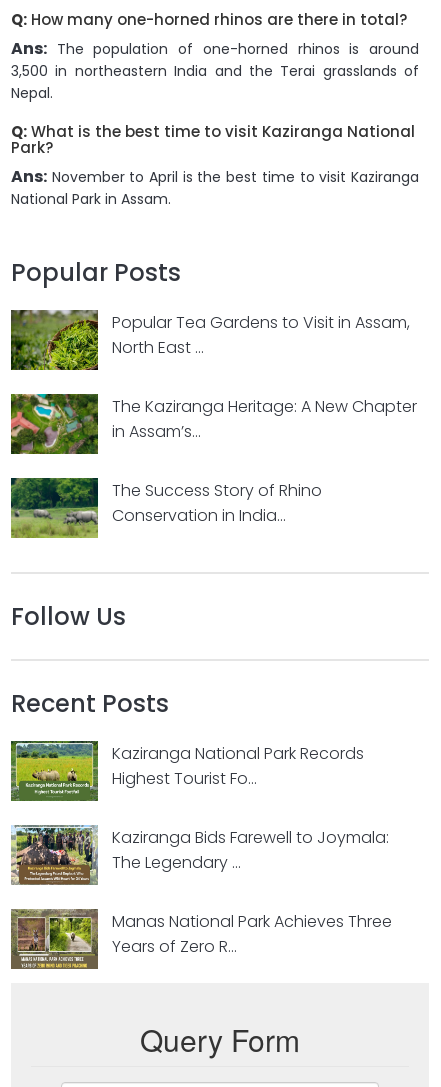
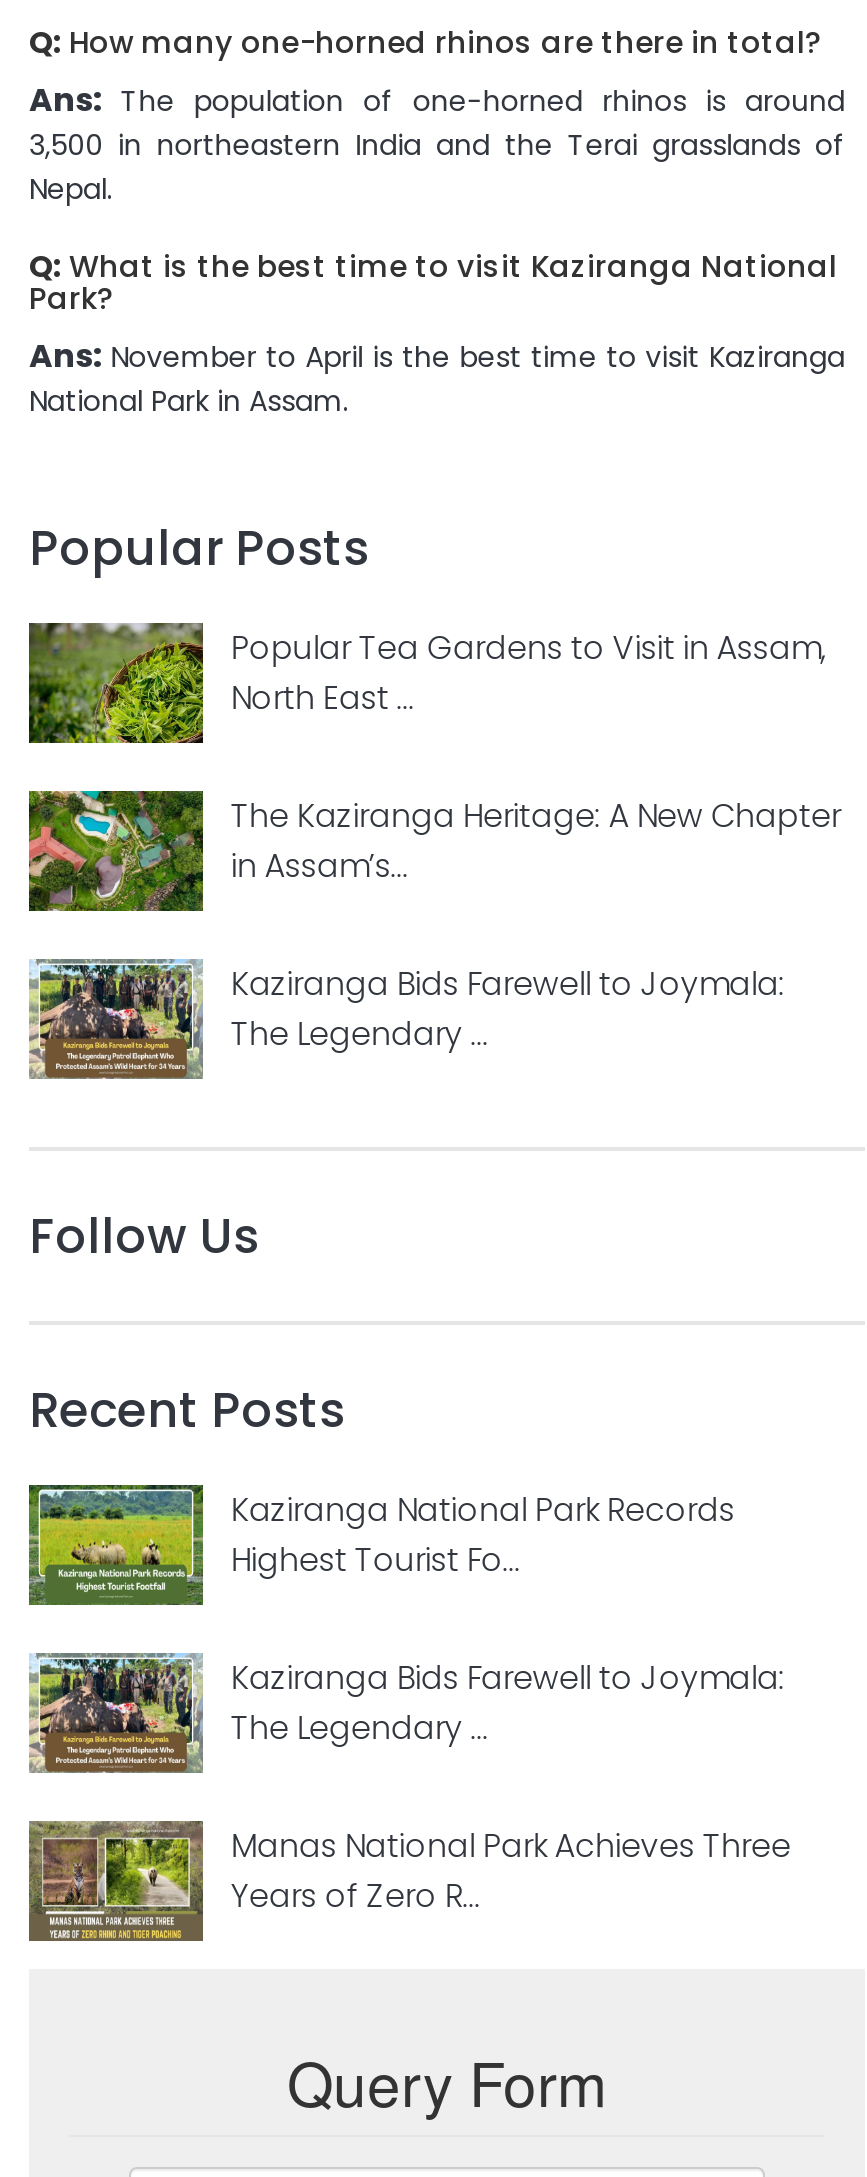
- [image]
- The Success Story of Rhino
- Conservation in India...
+ [image]
+ Kaziranga Bids Farewell to Joymala:
+ The Legendary ...
